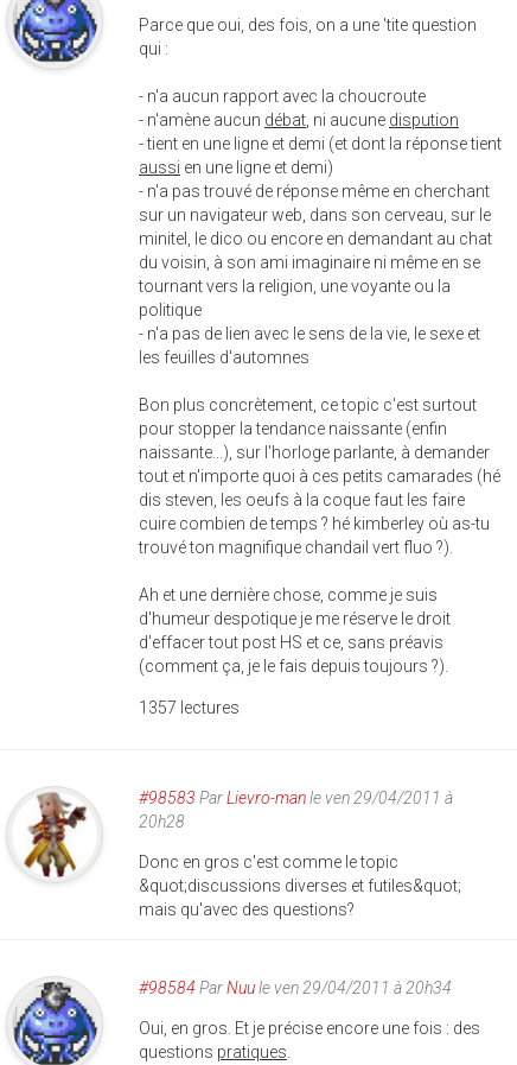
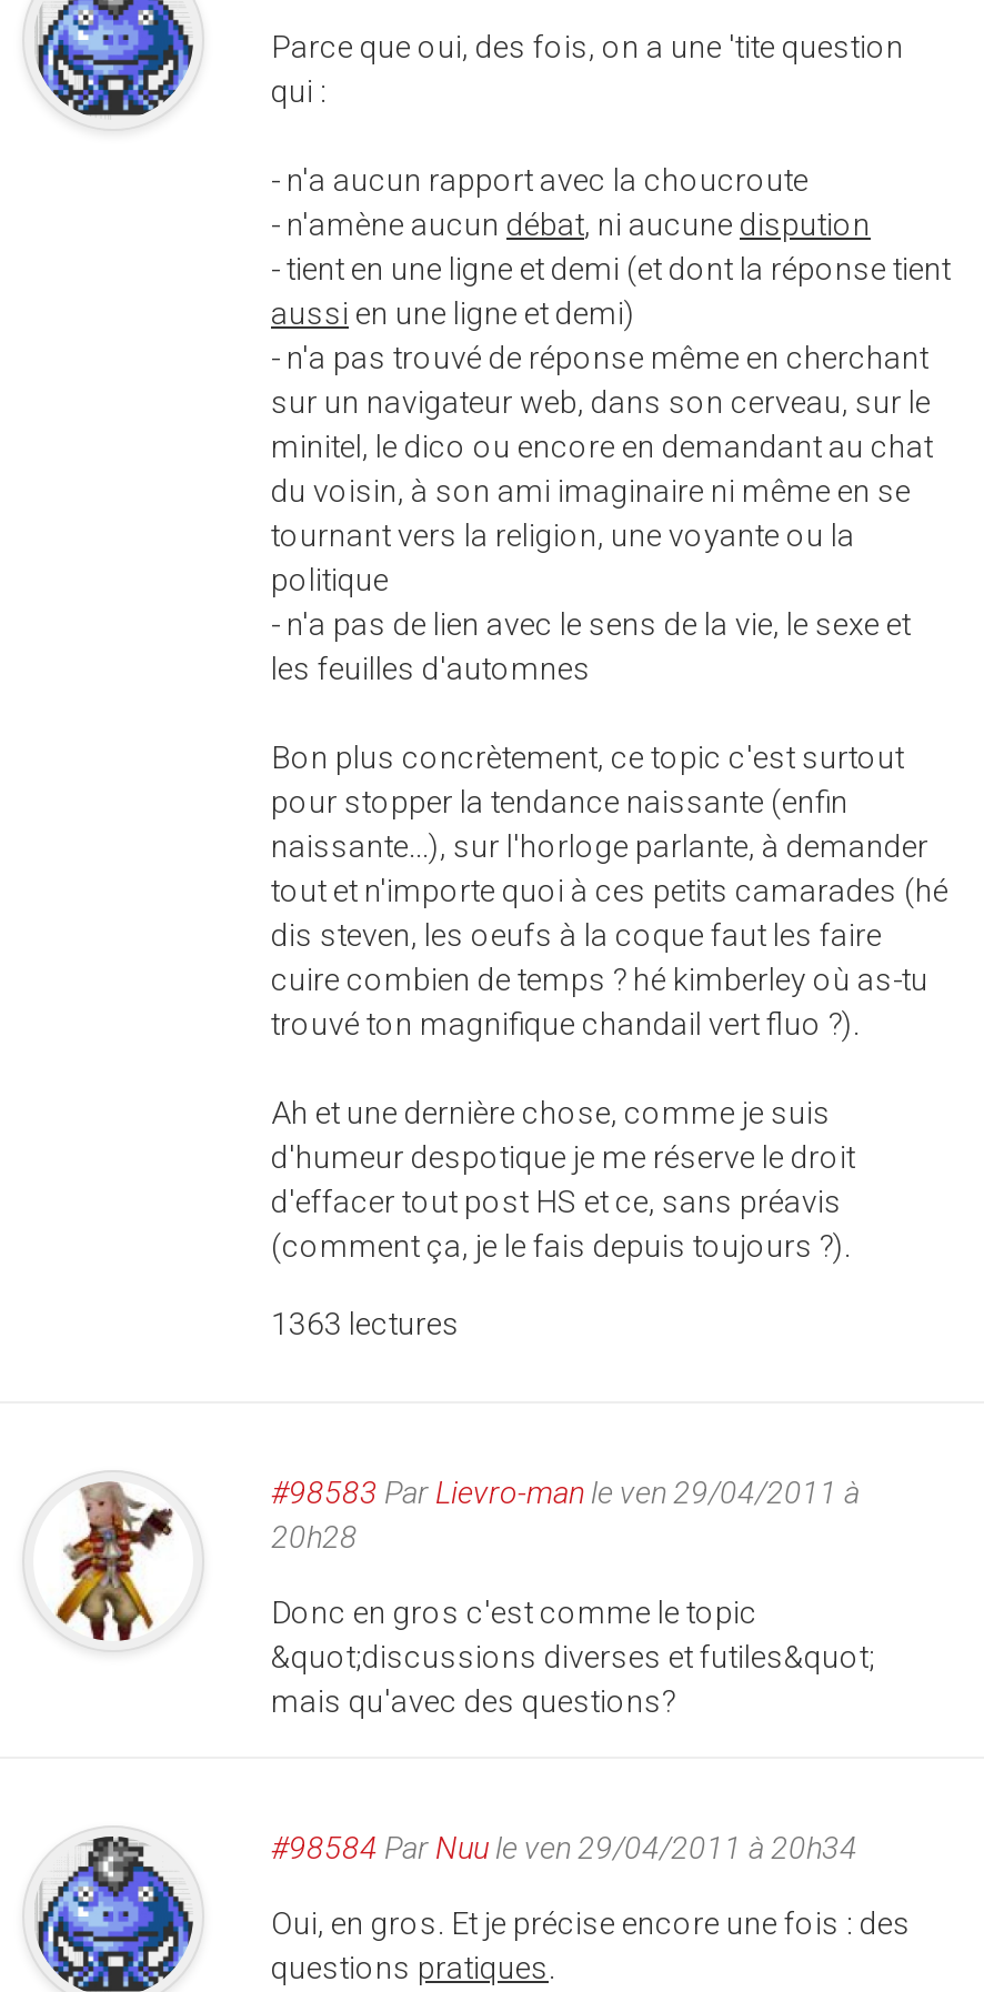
- 1357 lectures
+ 1363 lectures
